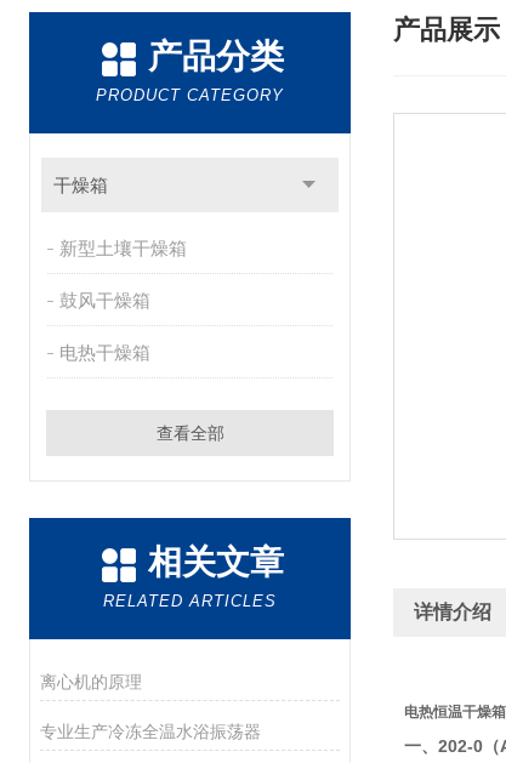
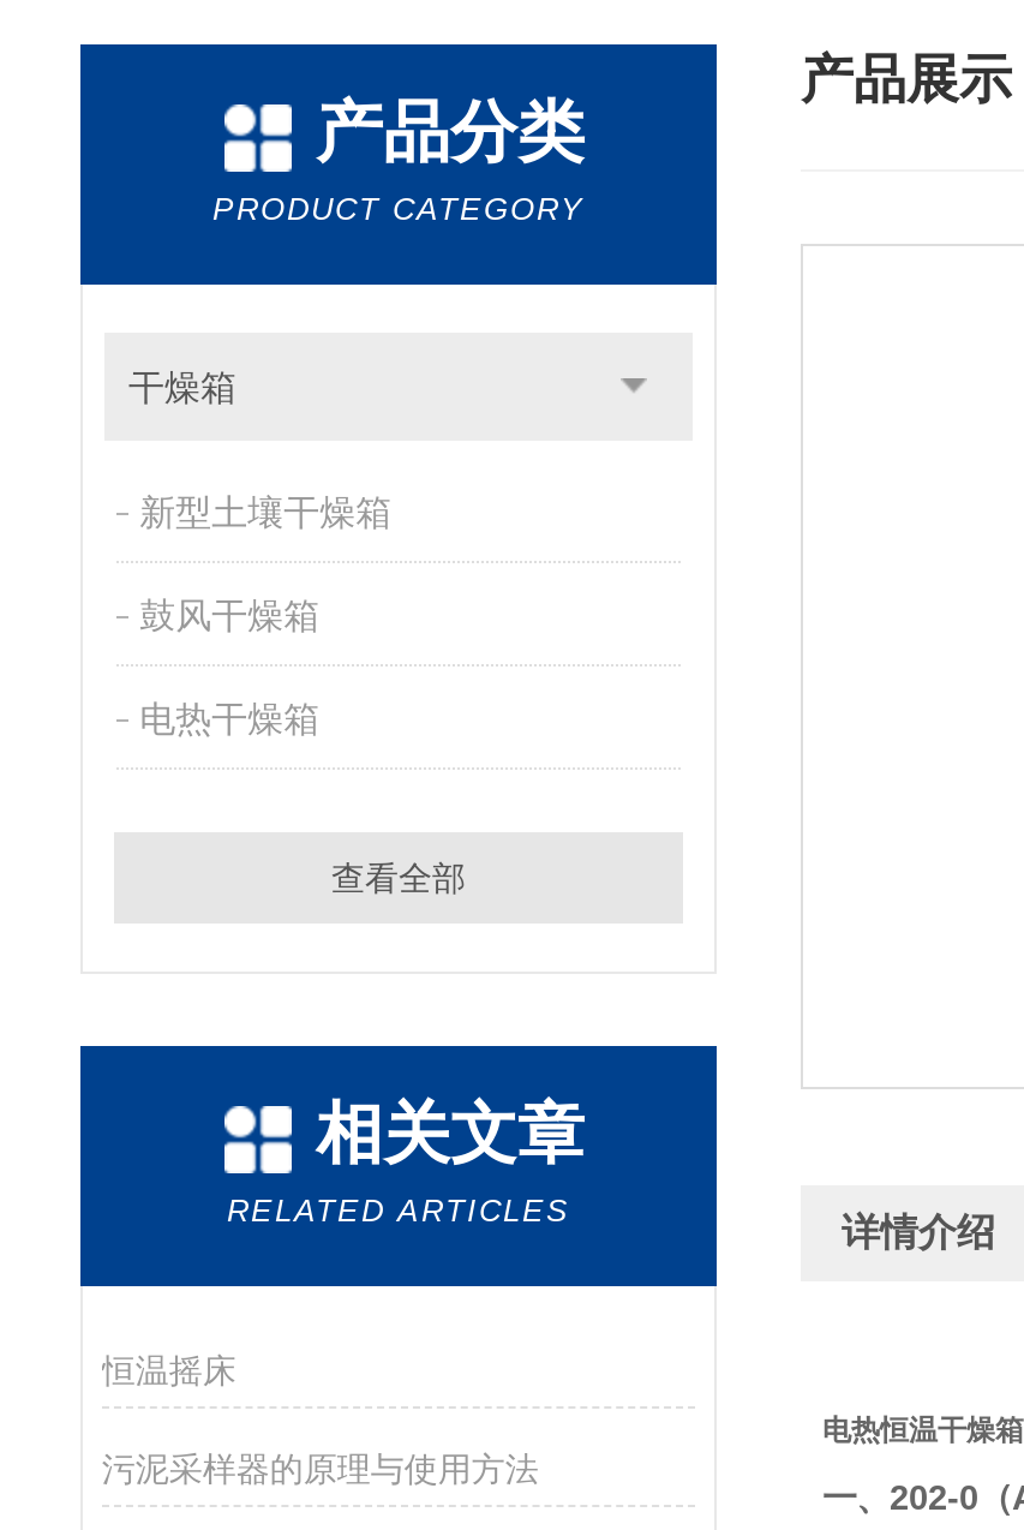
- 离心机的原理
+ 恒温摇床

- 专业生产冷冻全温水浴振荡器
+ 污泥采样器的原理与使用方法
